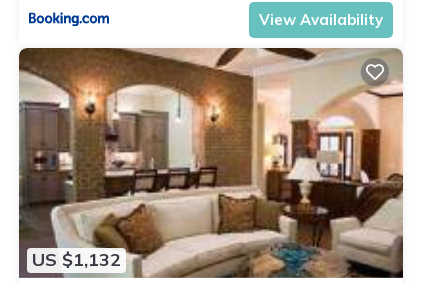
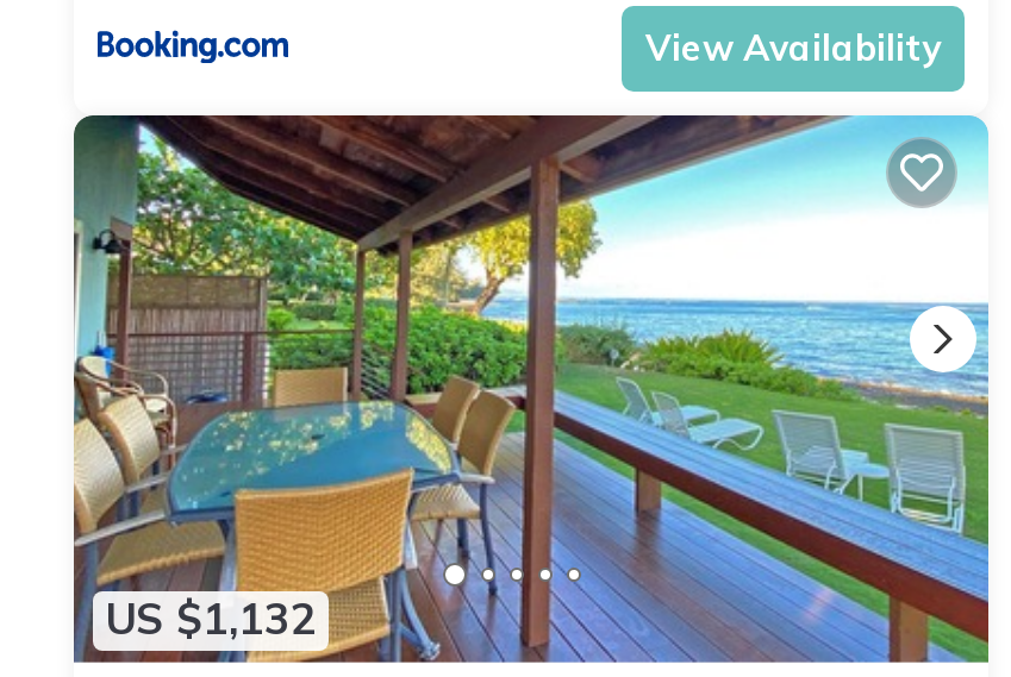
- [image]
+ [image]
